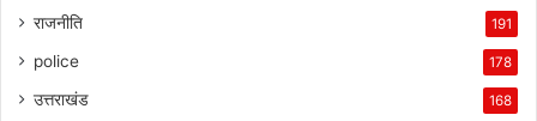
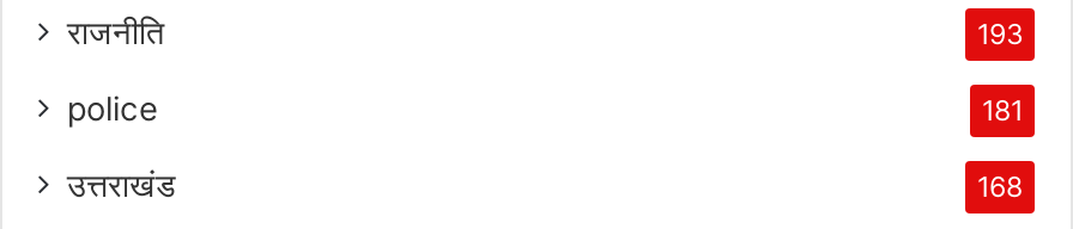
- 191
+ 193

- 178
+ 181
